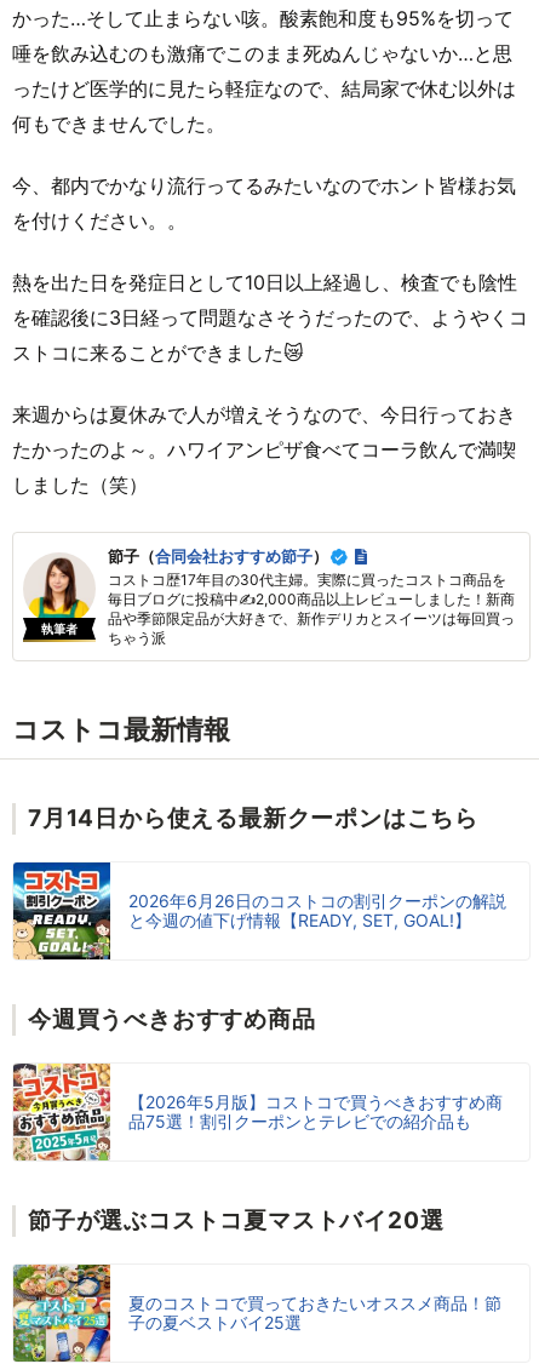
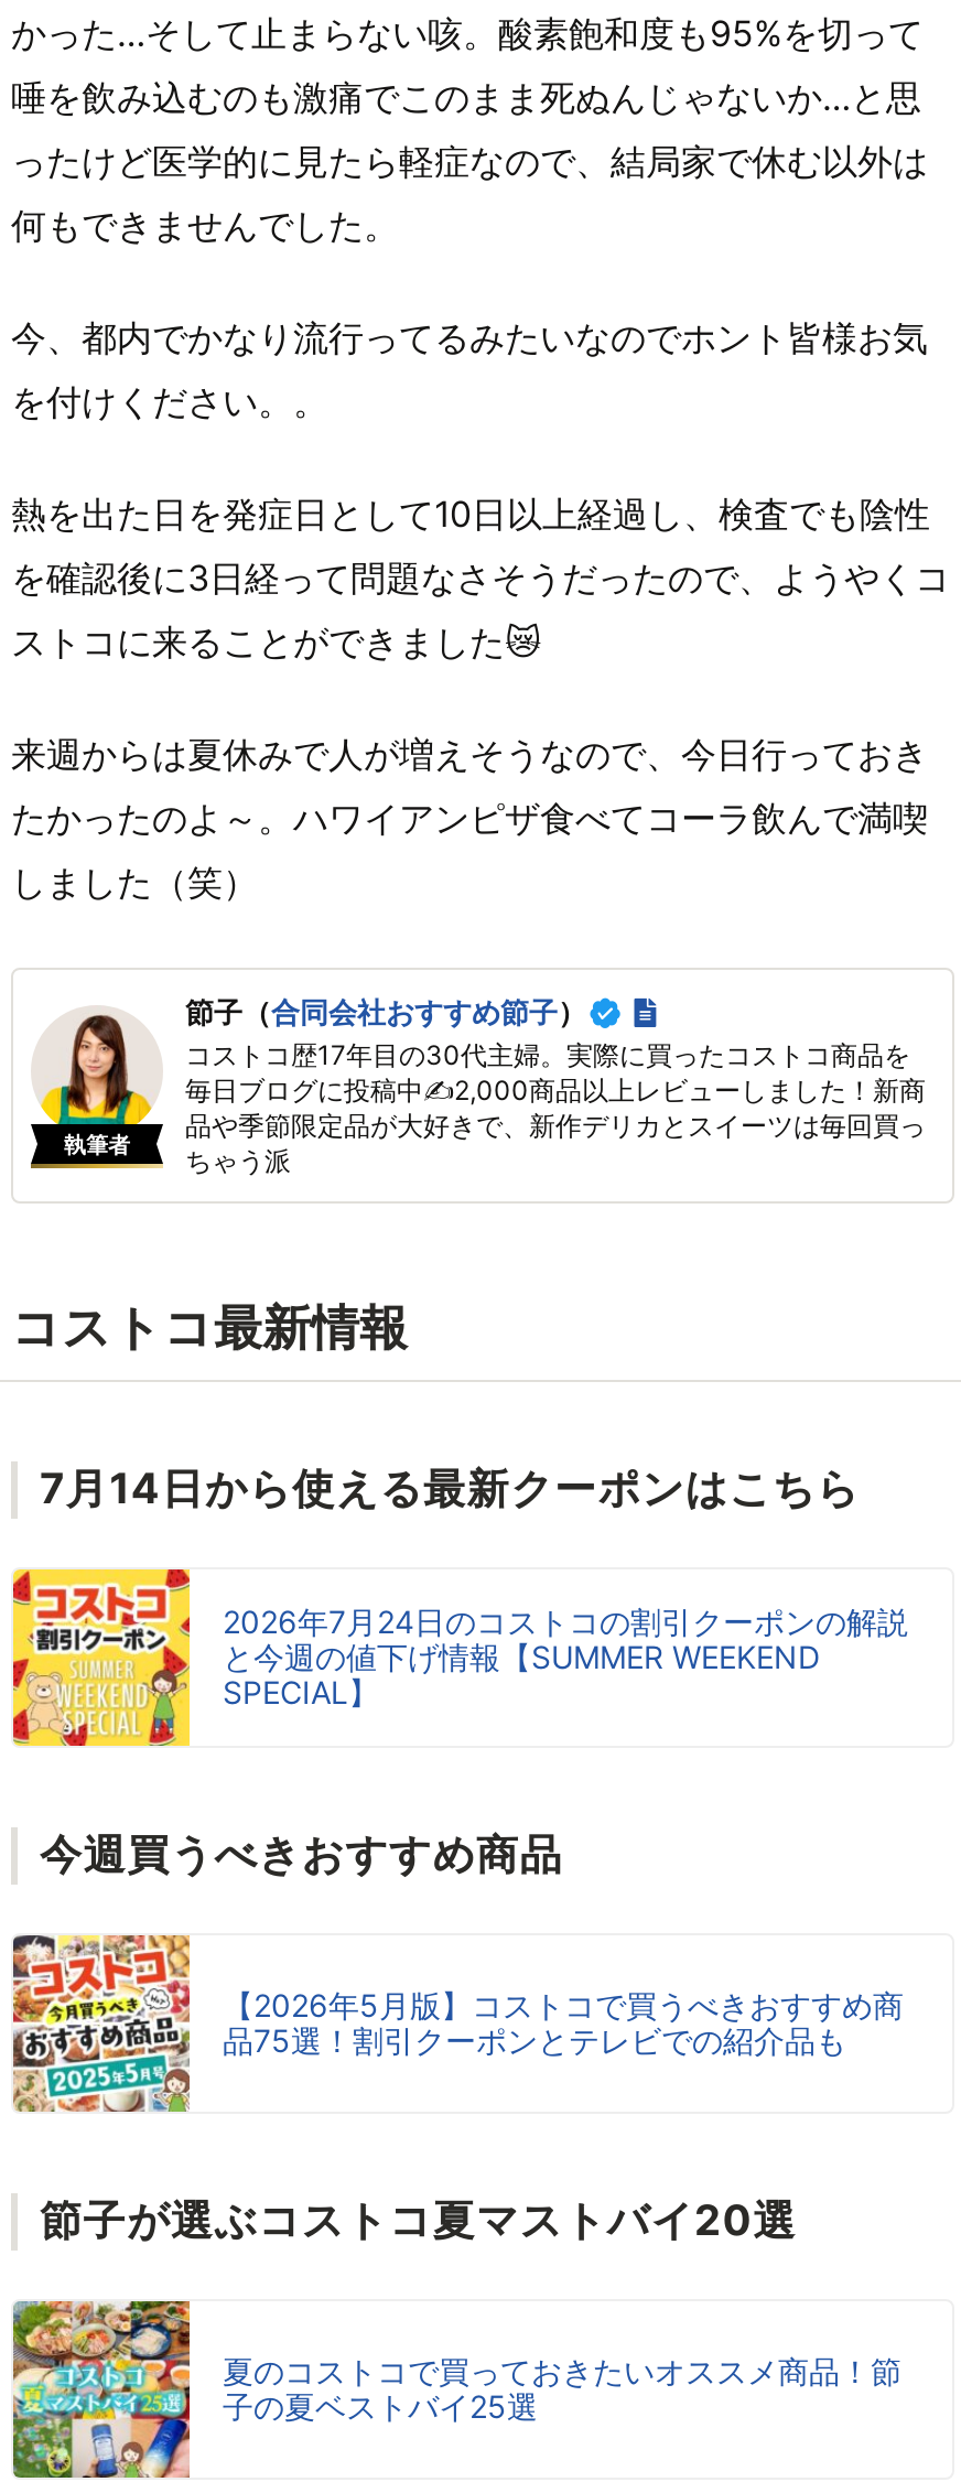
- [image]
- 2026年6月26日のコストコの割引クーポンの解説
- と今週の値下げ情報【READY, SET, GOAL!】
+ [image]
+ 2026年7月24日のコストコの割引クーポンの解説
+ と今週の値下げ情報【SUMMER WEEKEND
+ SPECIAL】
